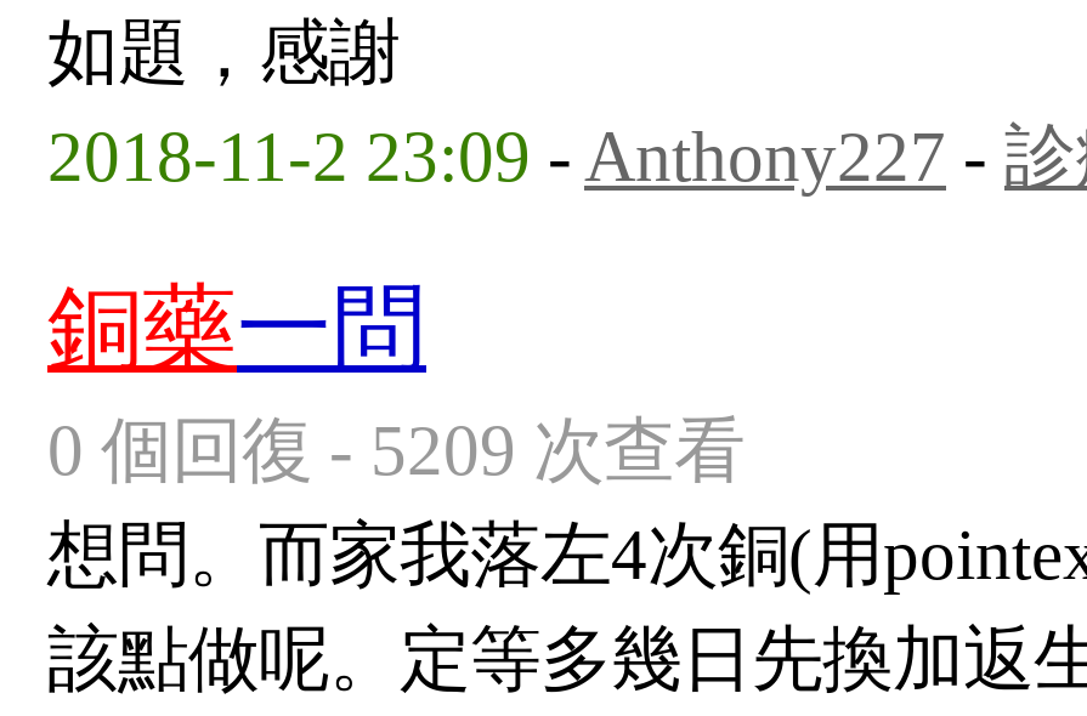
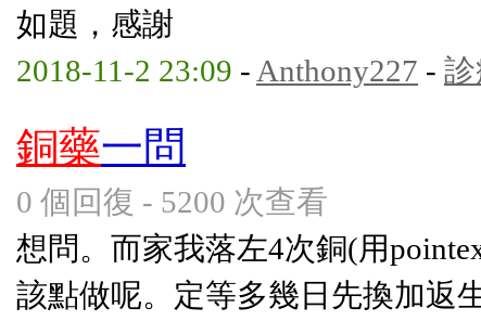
- 0 個回復 - 5209 次查看
+ 0 個回復 - 5200 次查看
